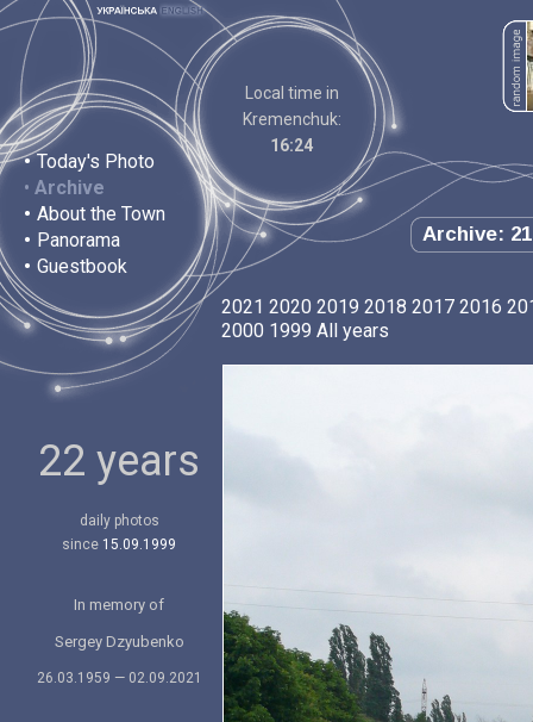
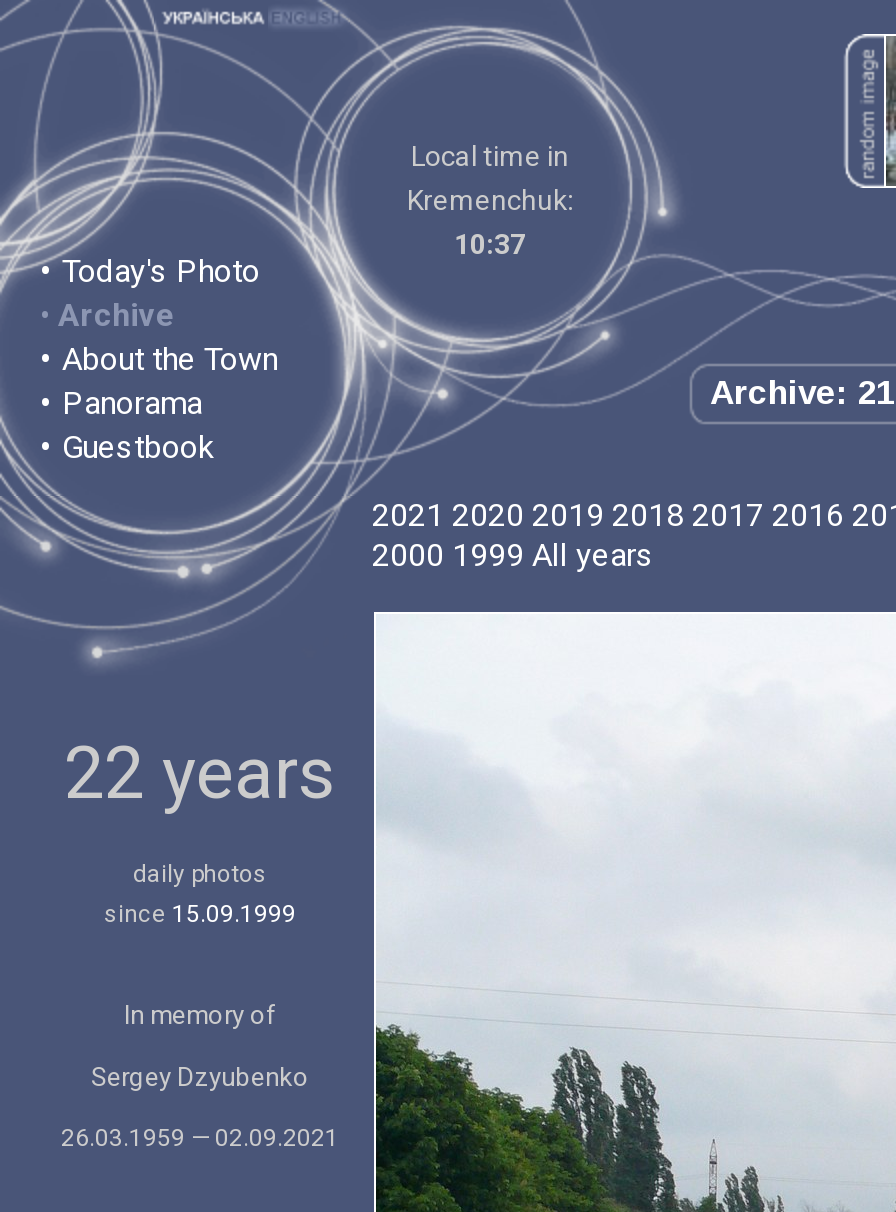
- 16:24
+ 10:37
